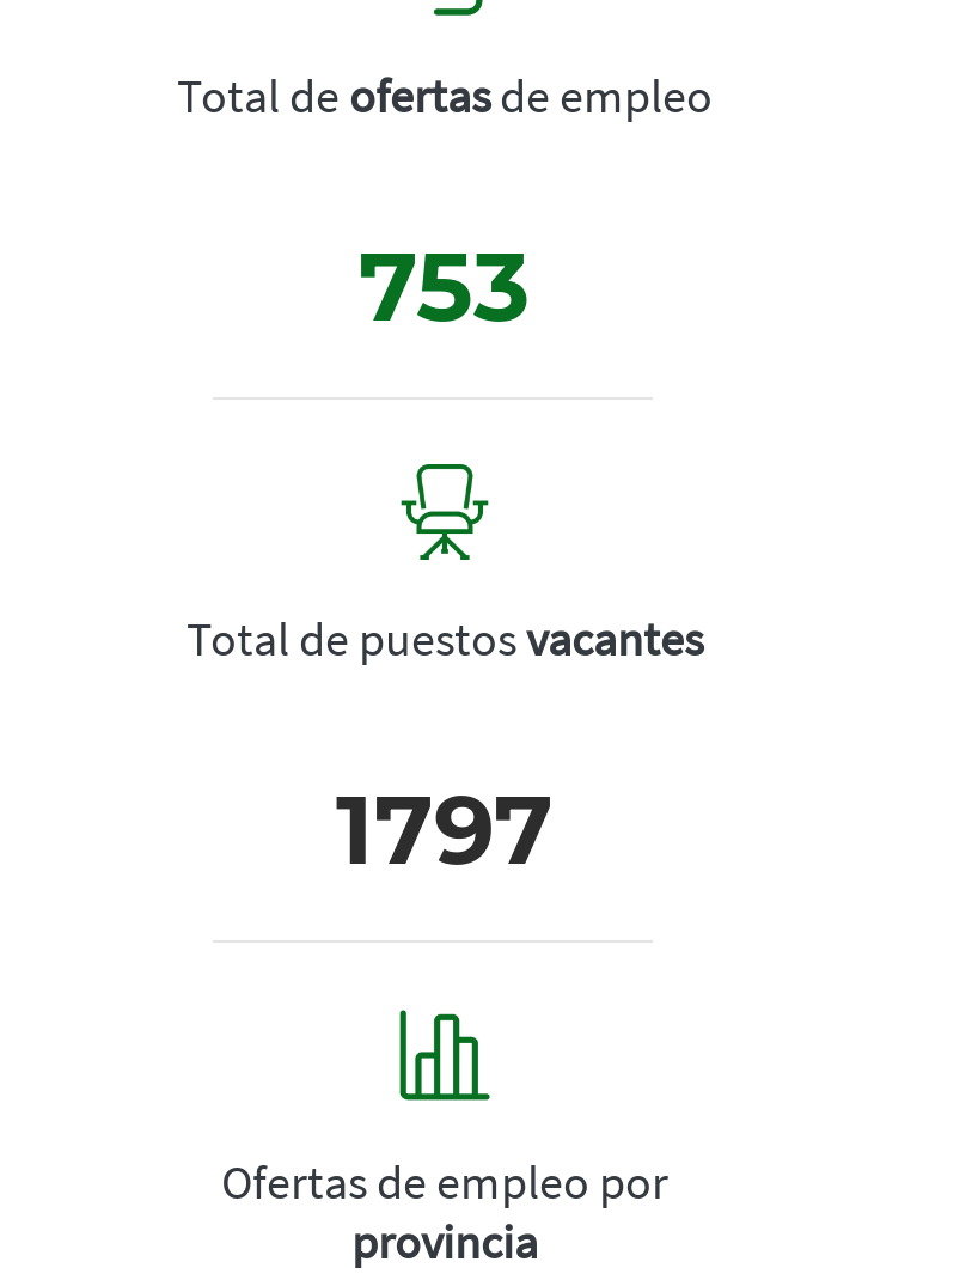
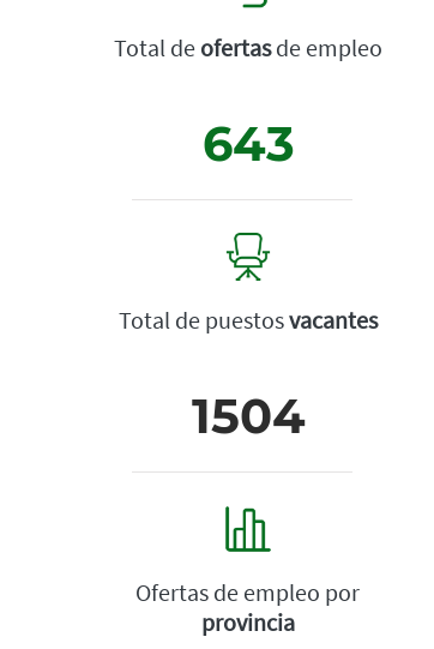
- 753
+ 643

- 1797
+ 1504
